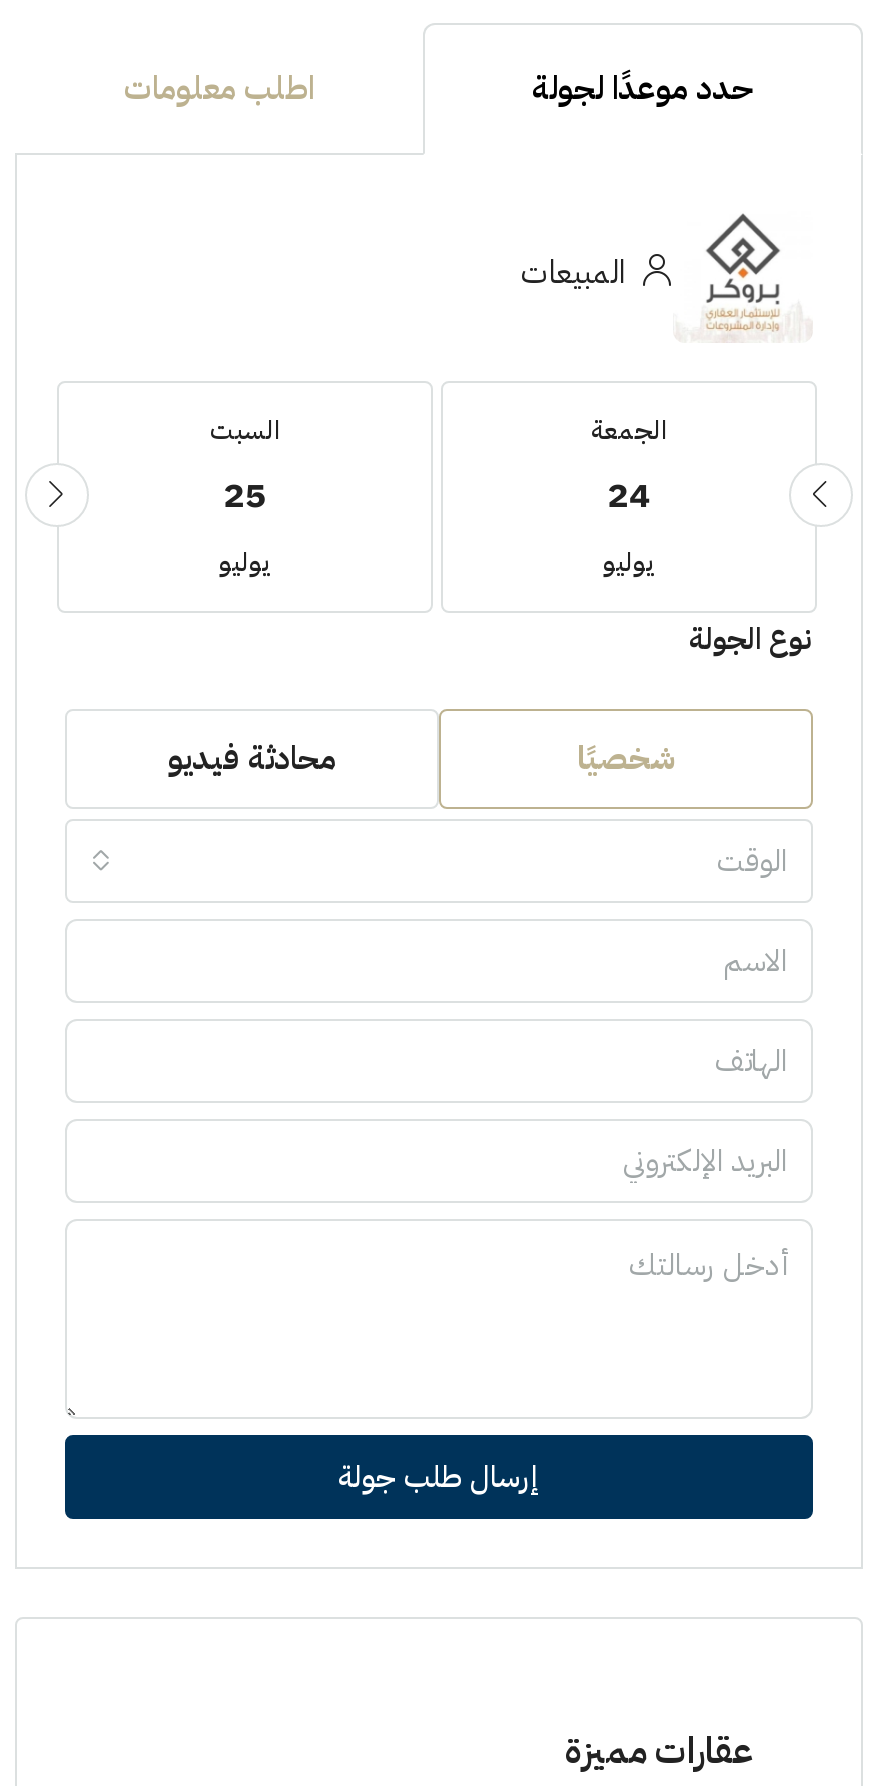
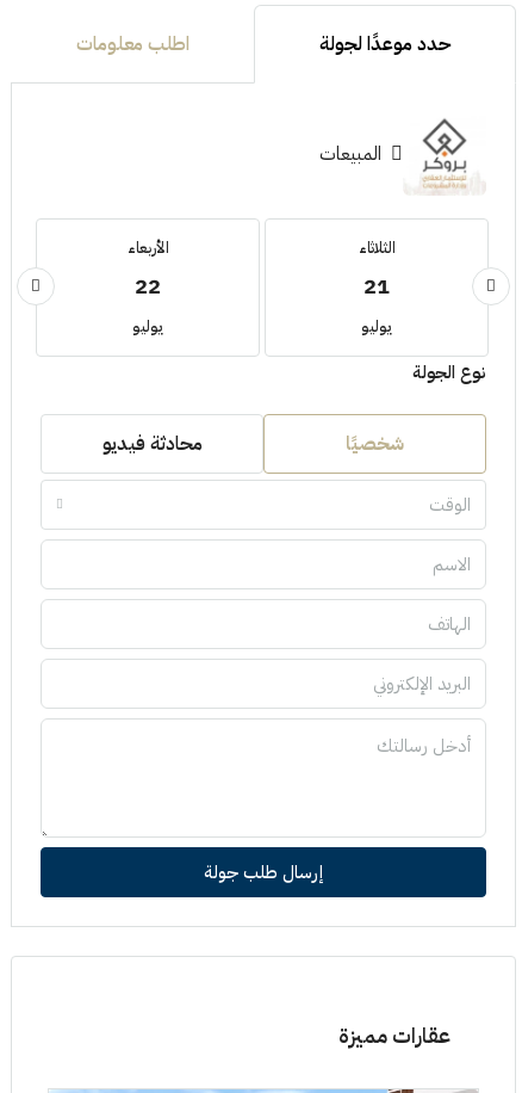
- السبت
- 25
+ الأربعاء
+ 22

- الجمعة
- 24
+ الثلاثاء
+ 21
